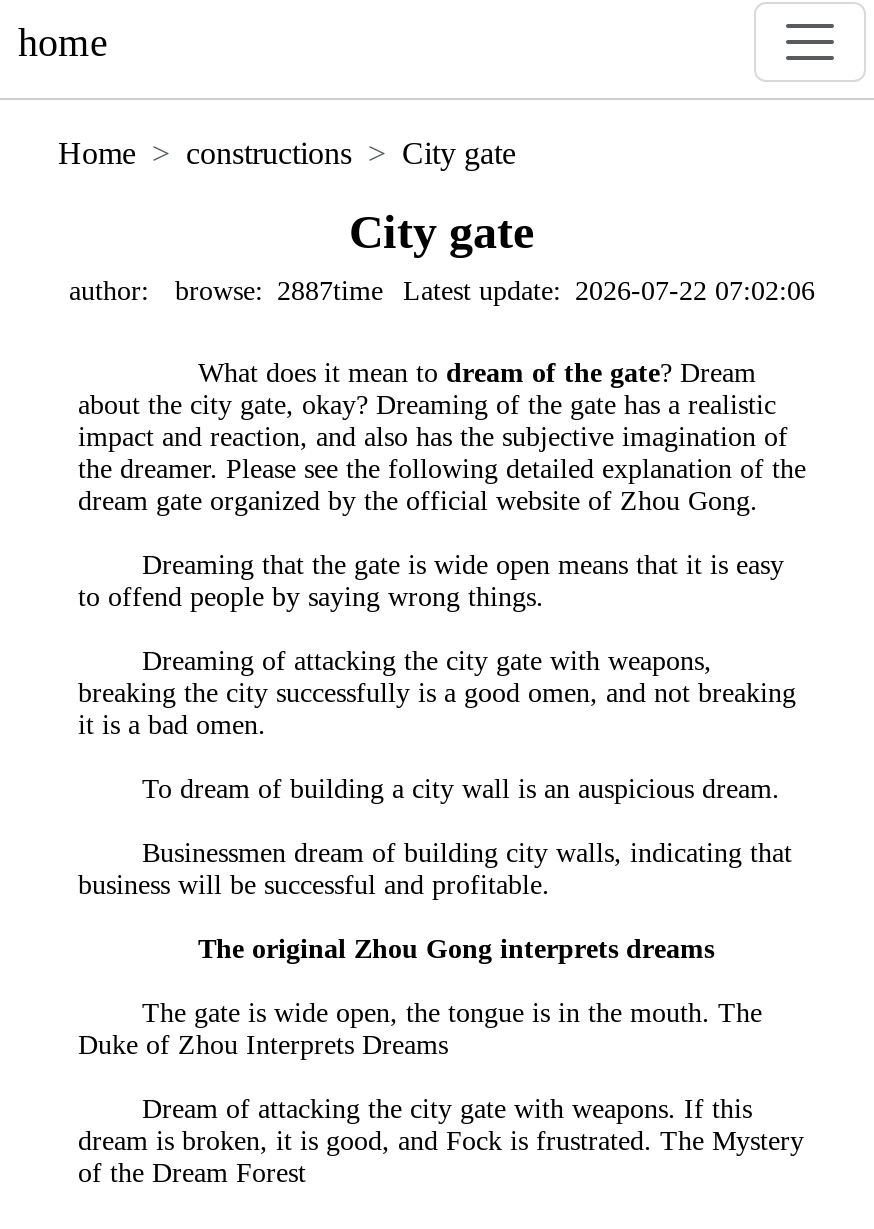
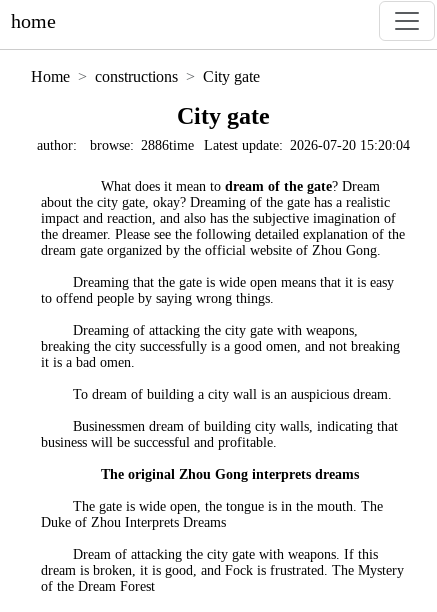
- browse: 2887time
+ browse: 2886time

- Latest update: 2026-07-22 07:02:06
+ Latest update: 2026-07-20 15:20:04
